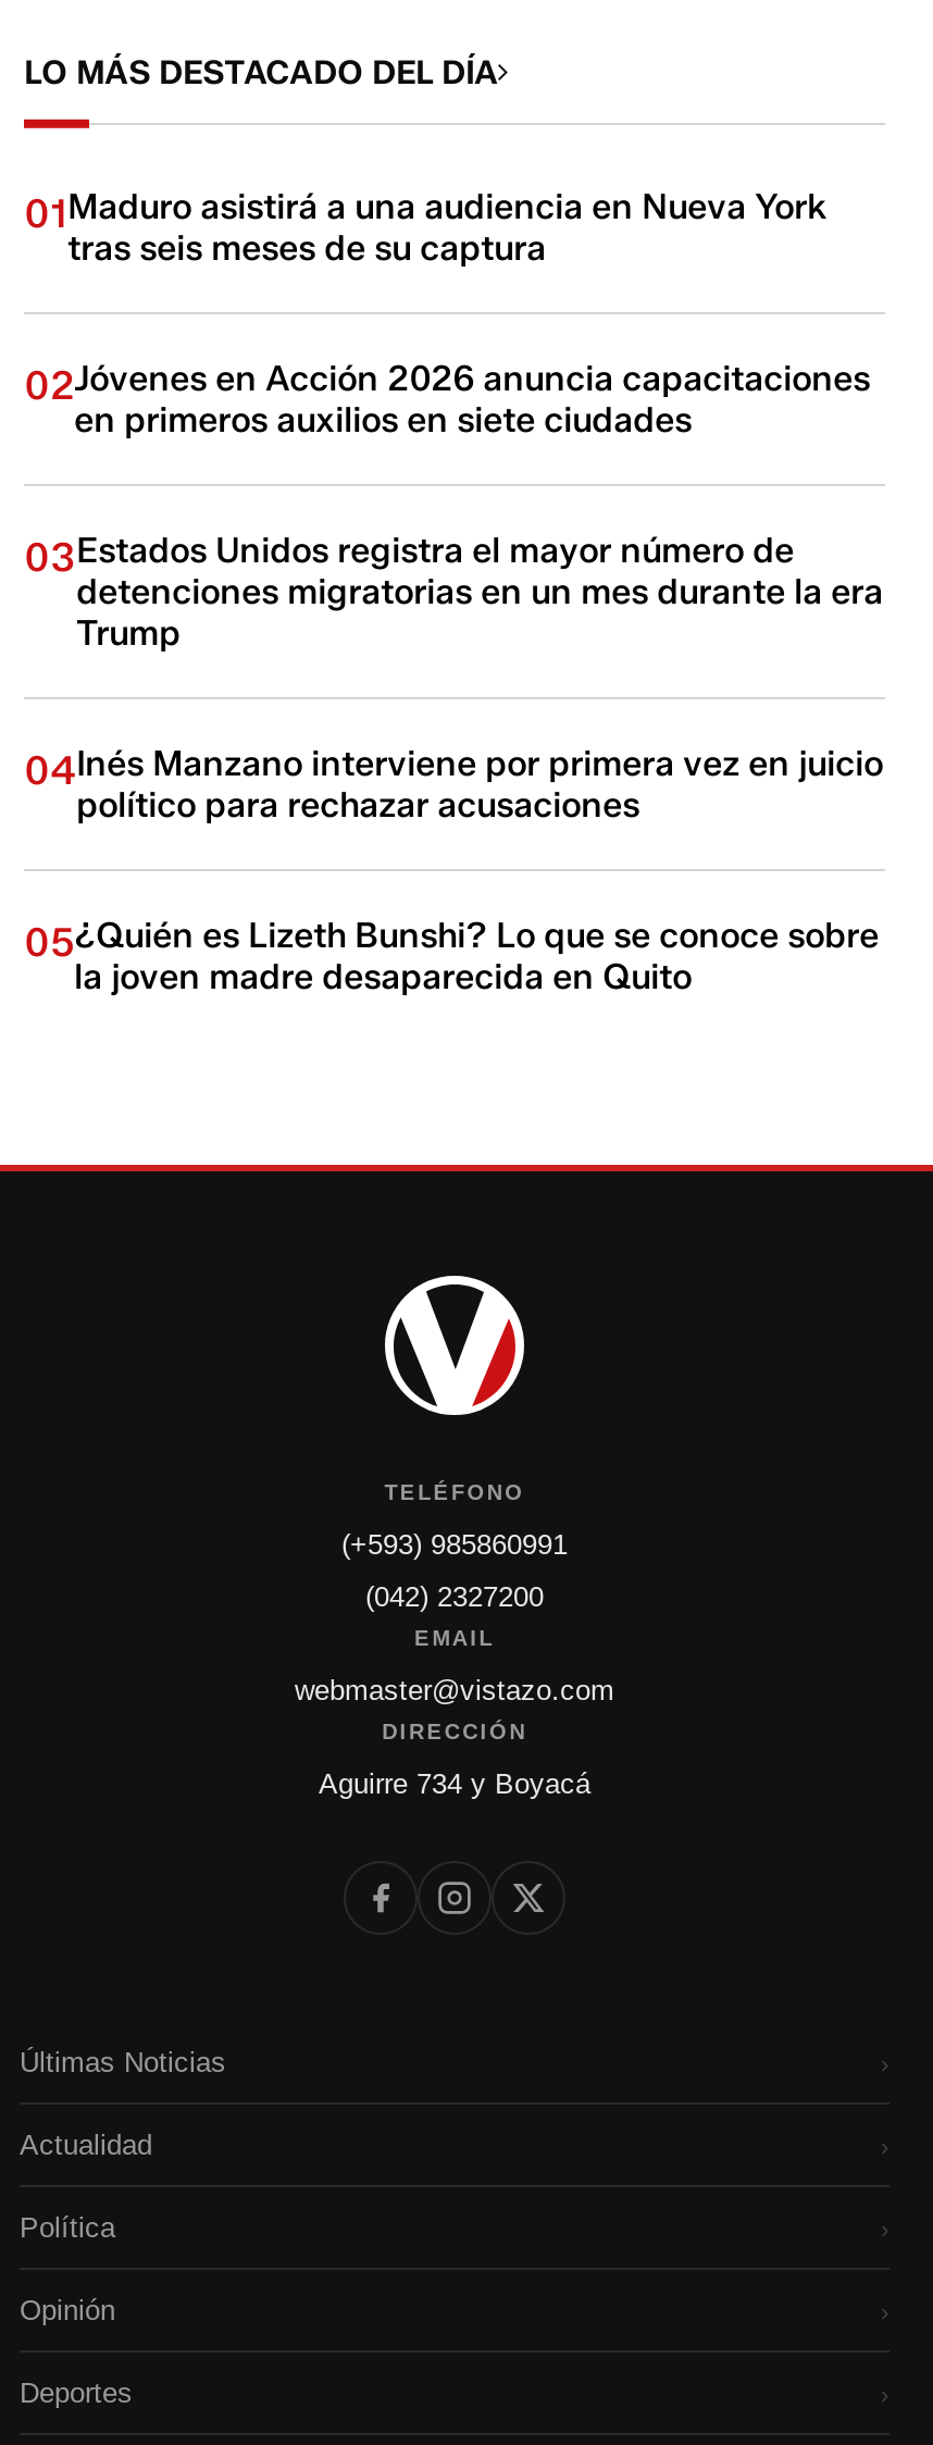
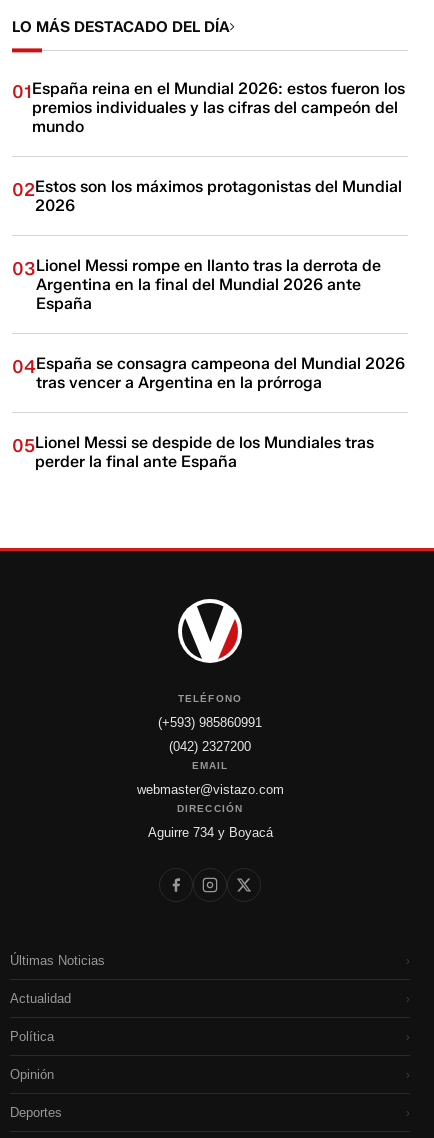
- 01Maduro asistirá a una audiencia en Nueva York
- tras seis meses de su captura
+ 01España reina en el Mundial 2026: estos fueron los
+ premios individuales y las cifras del campeón del
+ mundo

- 02Jóvenes en Acción 2026 anuncia capacitaciones
- en primeros auxilios en siete ciudades
+ 02Estos son los máximos protagonistas del Mundial
+ 2026

- 03Estados Unidos registra el mayor número de
- detenciones migratorias en un mes durante la era
- Trump
+ 03Lionel Messi rompe en llanto tras la derrota de
+ Argentina en la final del Mundial 2026 ante
+ España

- 04Inés Manzano interviene por primera vez en juicio
- político para rechazar acusaciones
+ 04España se consagra campeona del Mundial 2026
+ tras vencer a Argentina en la prórroga

- 05¿Quién es Lizeth Bunshi? Lo que se conoce sobre
- la joven madre desaparecida en Quito
+ 05Lionel Messi se despide de los Mundiales tras
+ perder la final ante España
